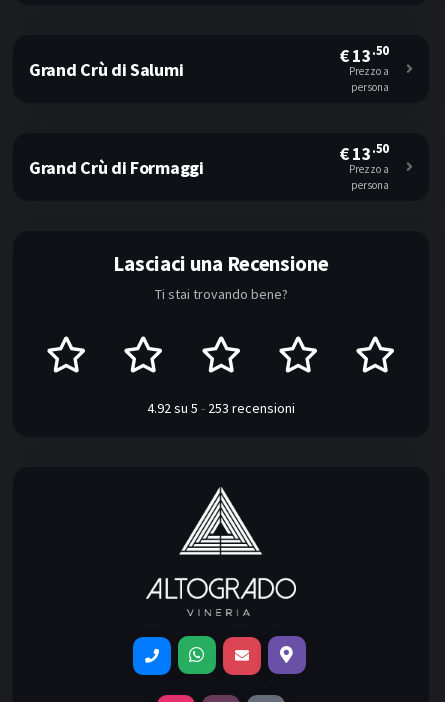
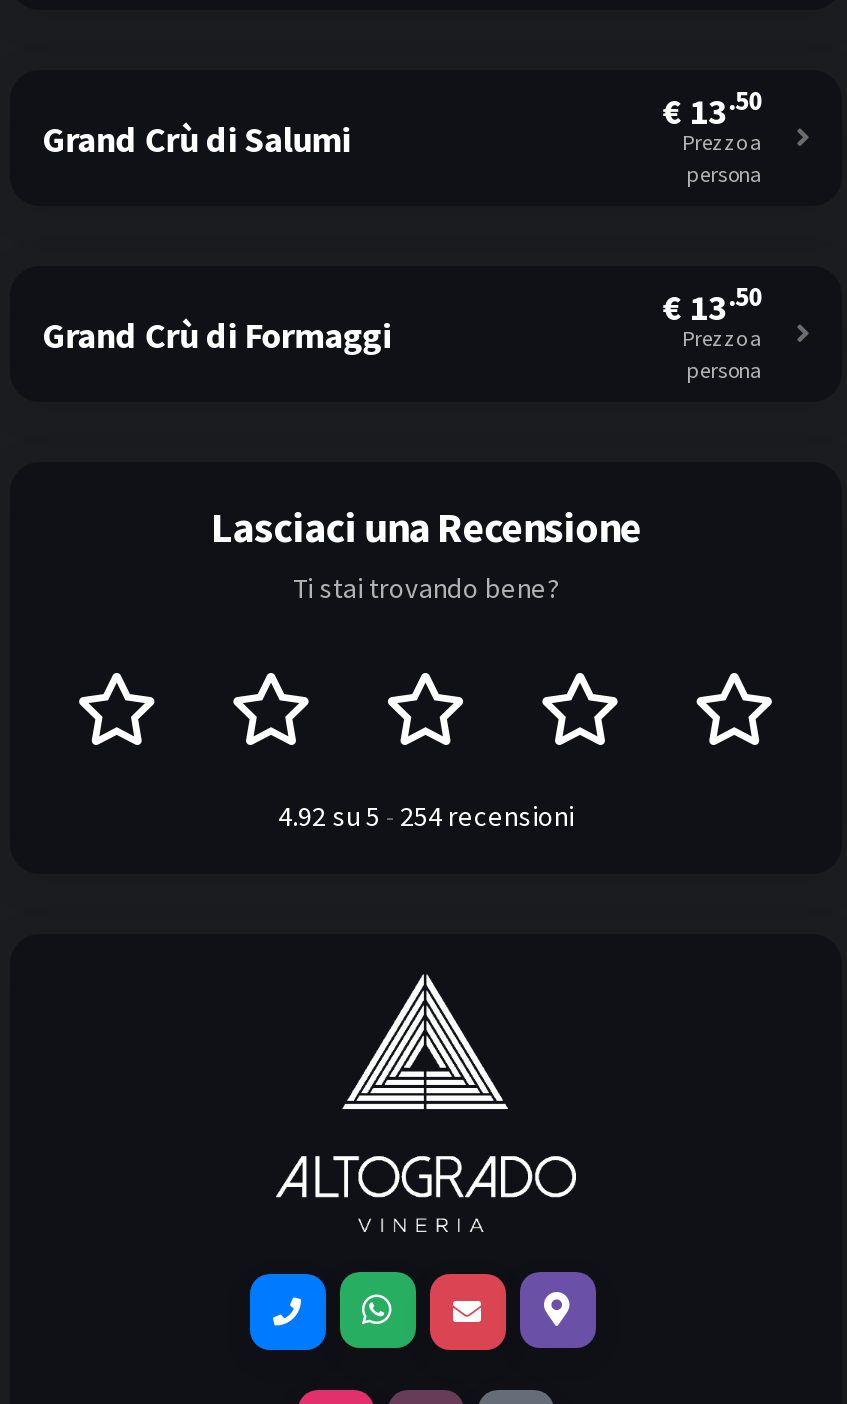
- 4.92 su 5 - 253 recensioni
+ 4.92 su 5 - 254 recensioni
